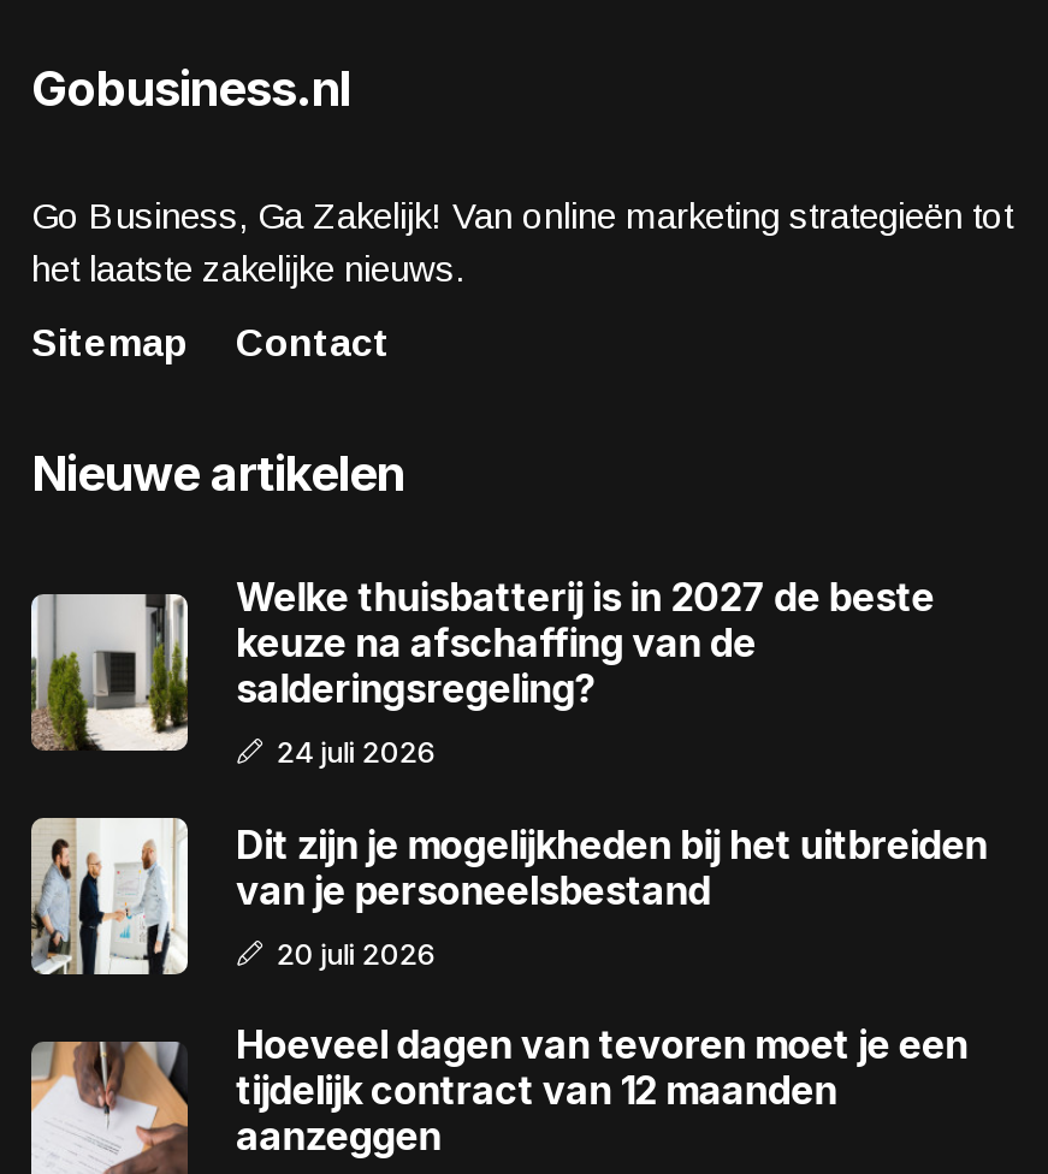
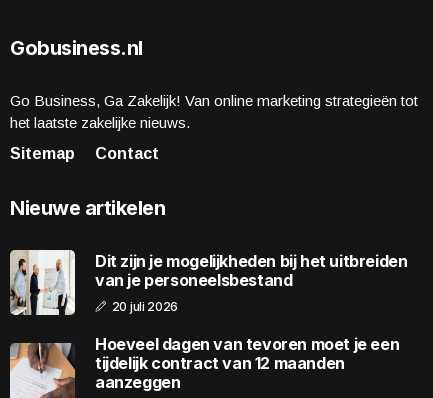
- [image]
- Welke thuisbatterij is in 2027 de beste
- keuze na afschaffing van de
- salderingsregeling?
- 24 juli 2026
